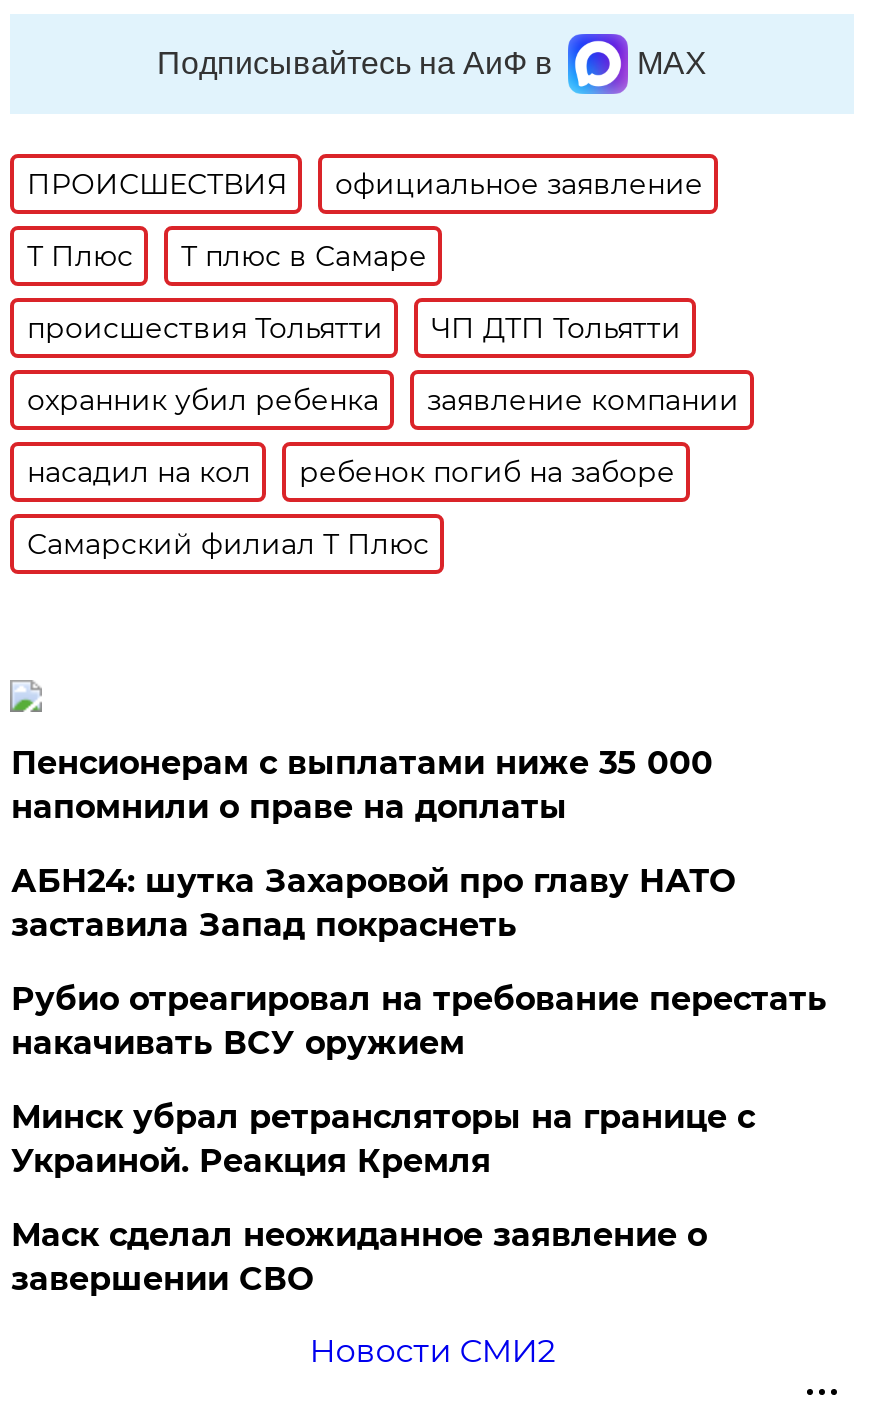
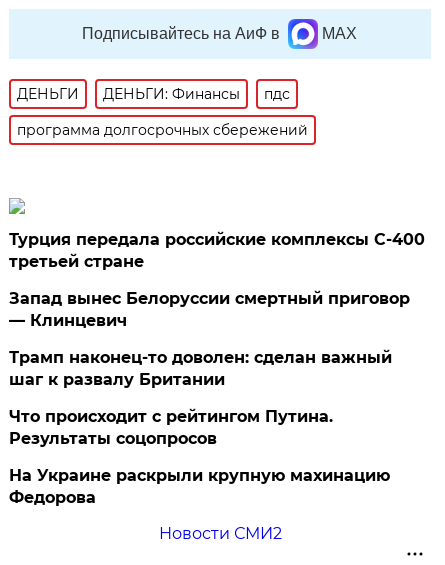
- ПРОИСШЕСТВИЯ
- официальное заявление
- Т Плюс
- Т плюс в Самаре
- происшествия Тольятти
- ЧП ДТП Тольятти
- охранник убил ребенка
- заявление компании
- насадил на кол
- ребенок погиб на заборе
- Самарский филиал Т Плюс
+ ДЕНЬГИ
+ ДЕНЬГИ: Финансы
+ пдс
+ программа долгосрочных сбережений

- Пенсионерам с выплатами ниже 35 000
- напомнили о праве на доплаты
- АБН24: шутка Захаровой про главу НАТО
- заставила Запад покраснеть
- Рубио отреагировал на требование перестать
- накачивать ВСУ оружием
- Минск убрал ретрансляторы на границе с
- Украиной. Реакция Кремля
- Маск сделал неожиданное заявление о
- завершении СВО
+ Турция передала российские комплексы С-400
+ третьей стране
+ Запад вынес Белоруссии смертный приговор
+ — Клинцевич
+ Трамп наконец-то доволен: сделан важный
+ шаг к развалу Британии
+ Что происходит с рейтингом Путина.
+ Результаты соцопросов
+ На Украине раскрыли крупную махинацию
+ Федорова
